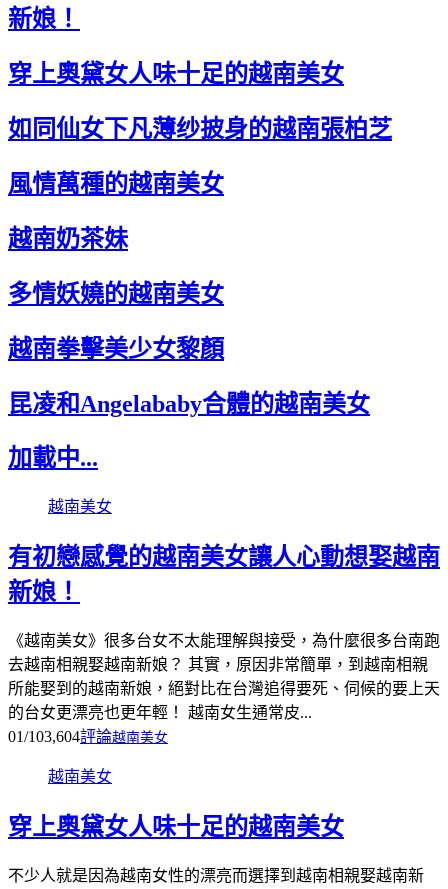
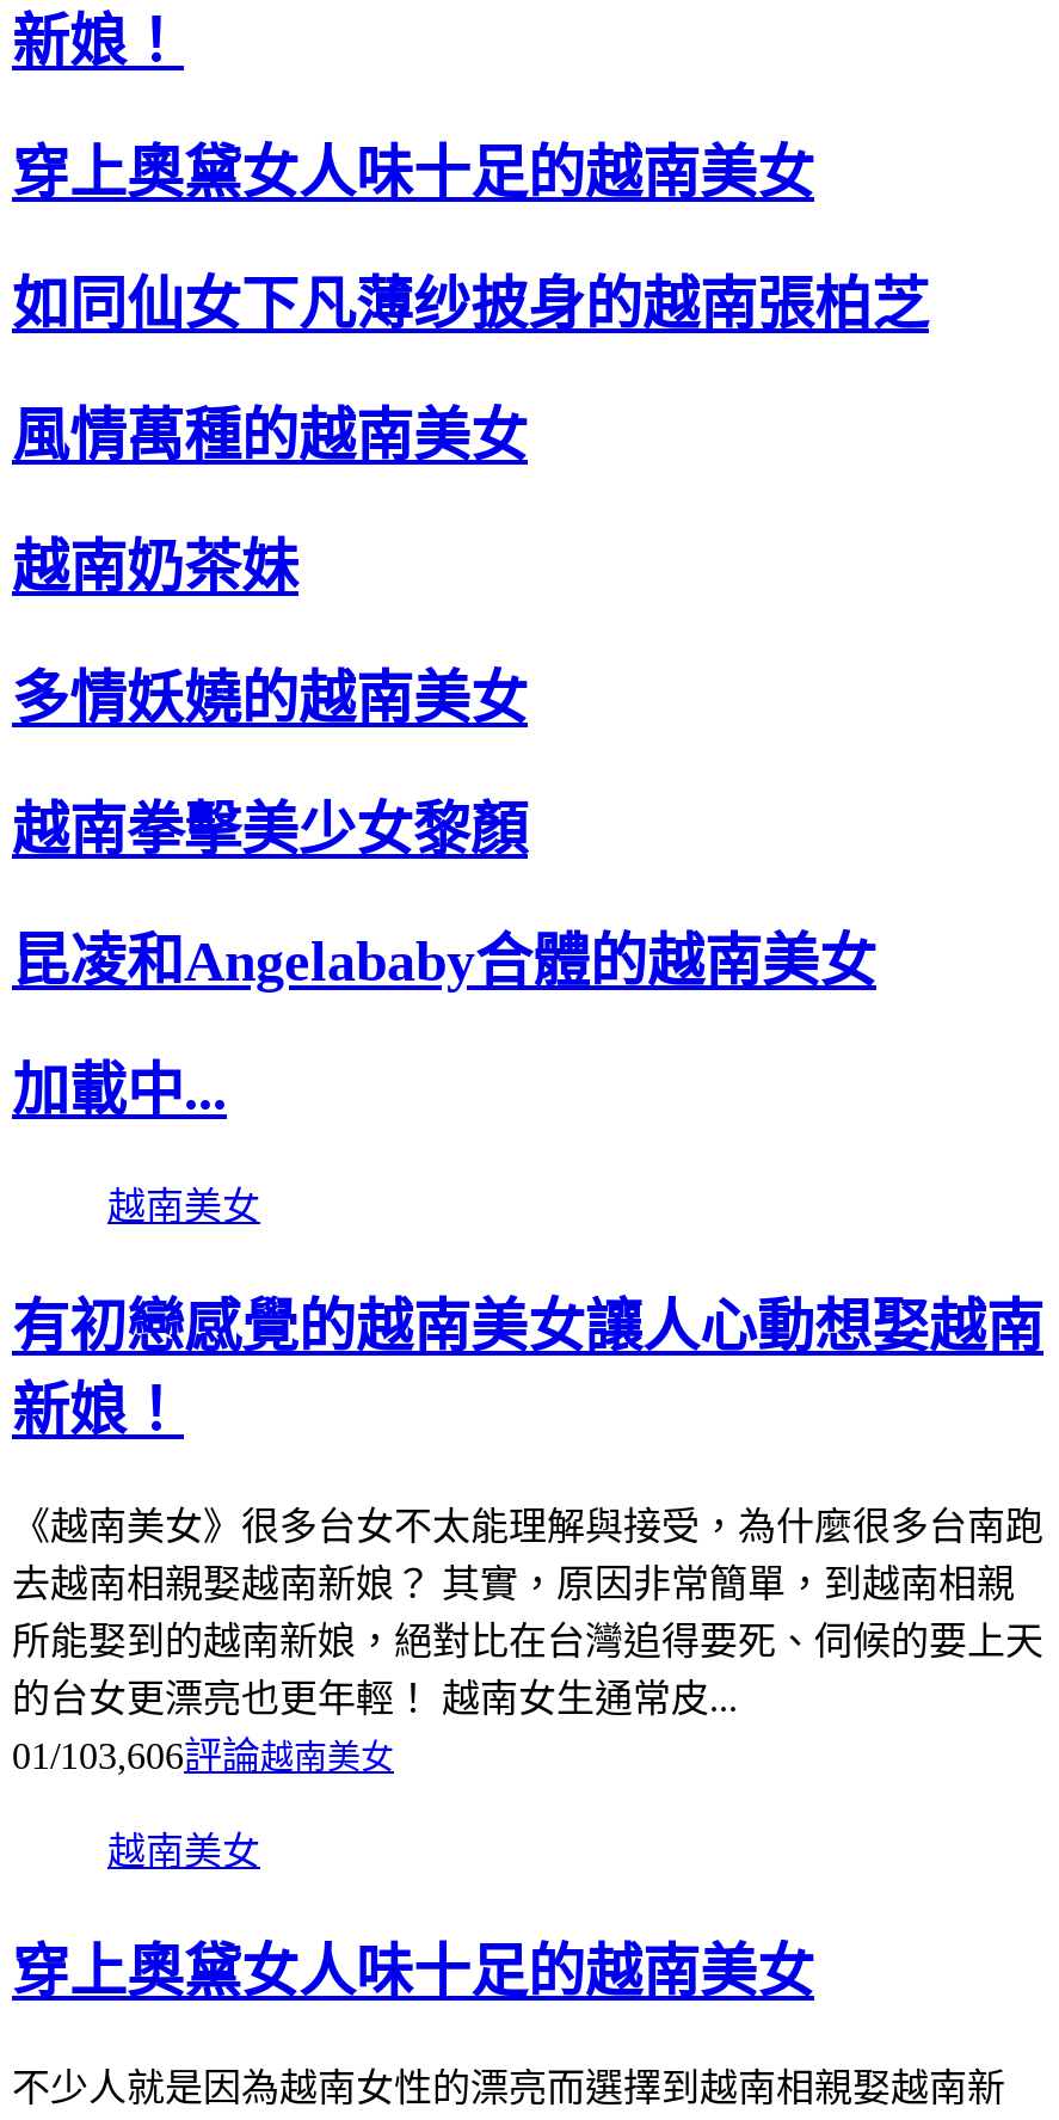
- 01/103,604評論越南美女
+ 01/103,606評論越南美女
